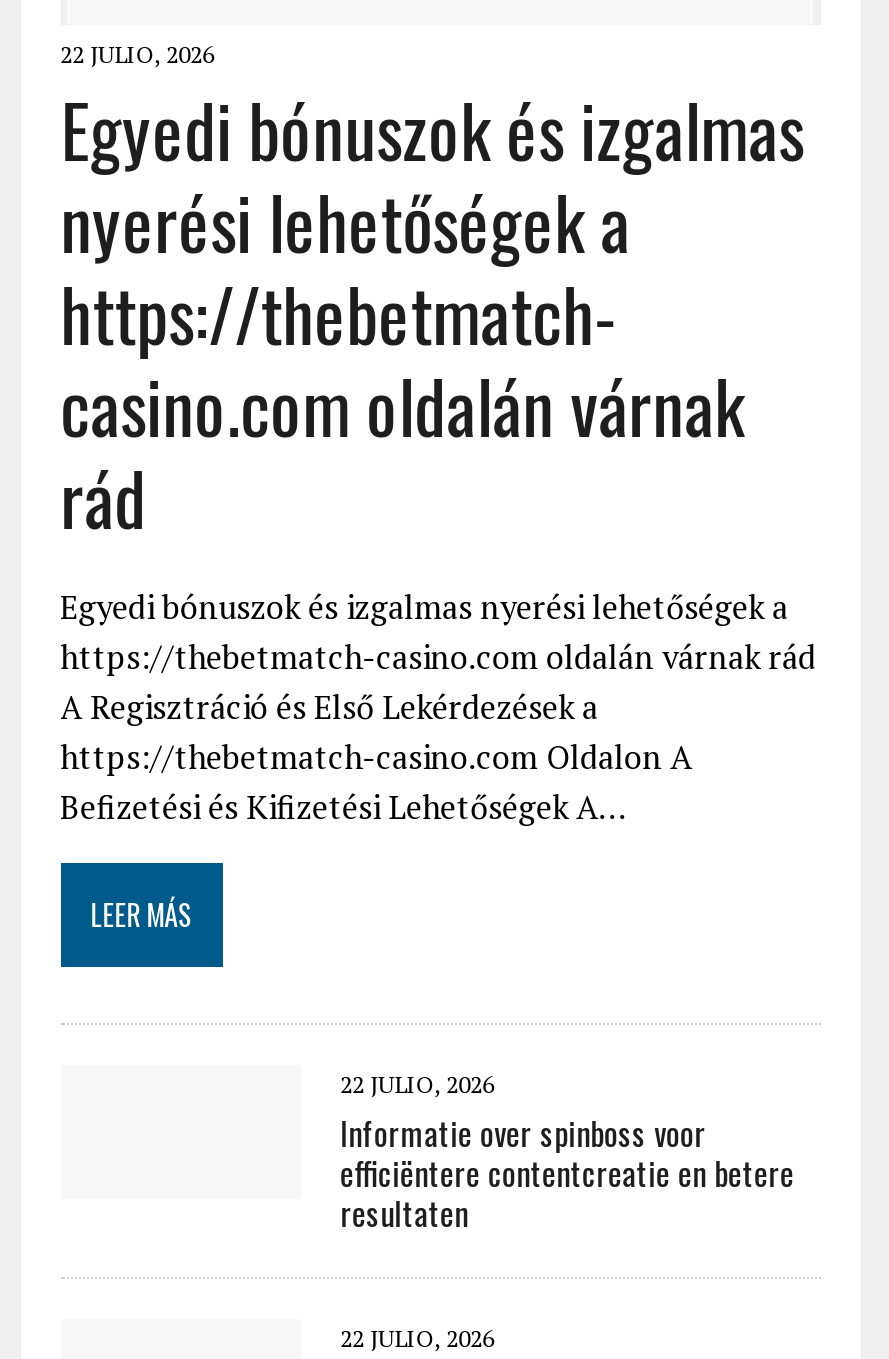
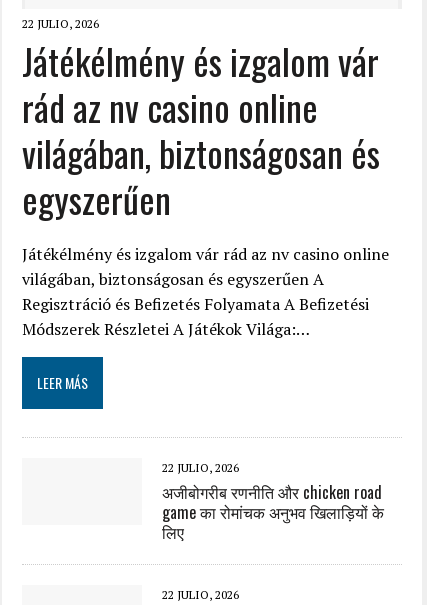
- Egyedi bónuszok és izgalmas
- nyerési lehetőségek a
- https://thebetmatch-
- casino.com oldalán várnak
- rád
- Egyedi bónuszok és izgalmas nyerési lehetőségek a
- https://thebetmatch-casino.com oldalán várnak rád
- A Regisztráció és Első Lekérdezések a
- https://thebetmatch-casino.com Oldalon A
- Befizetési és Kifizetési Lehetőségek A…
+ Játékélmény és izgalom vár
+ rád az nv casino online
+ világában, biztonságosan és
+ egyszerűen
+ Játékélmény és izgalom vár rád az nv casino online
+ világában, biztonságosan és egyszerűen A
+ Regisztráció és Befizetés Folyamata A Befizetési
+ Módszerek Részletei A Játékok Világa:…

- Informatie over spinboss voor
- efficiëntere contentcreatie en betere
- resultaten
+ अजीबोगरीब रणनीति और chicken road
+ game का रोमांचक अनुभव खिलाड़ियों के
+ लिए
